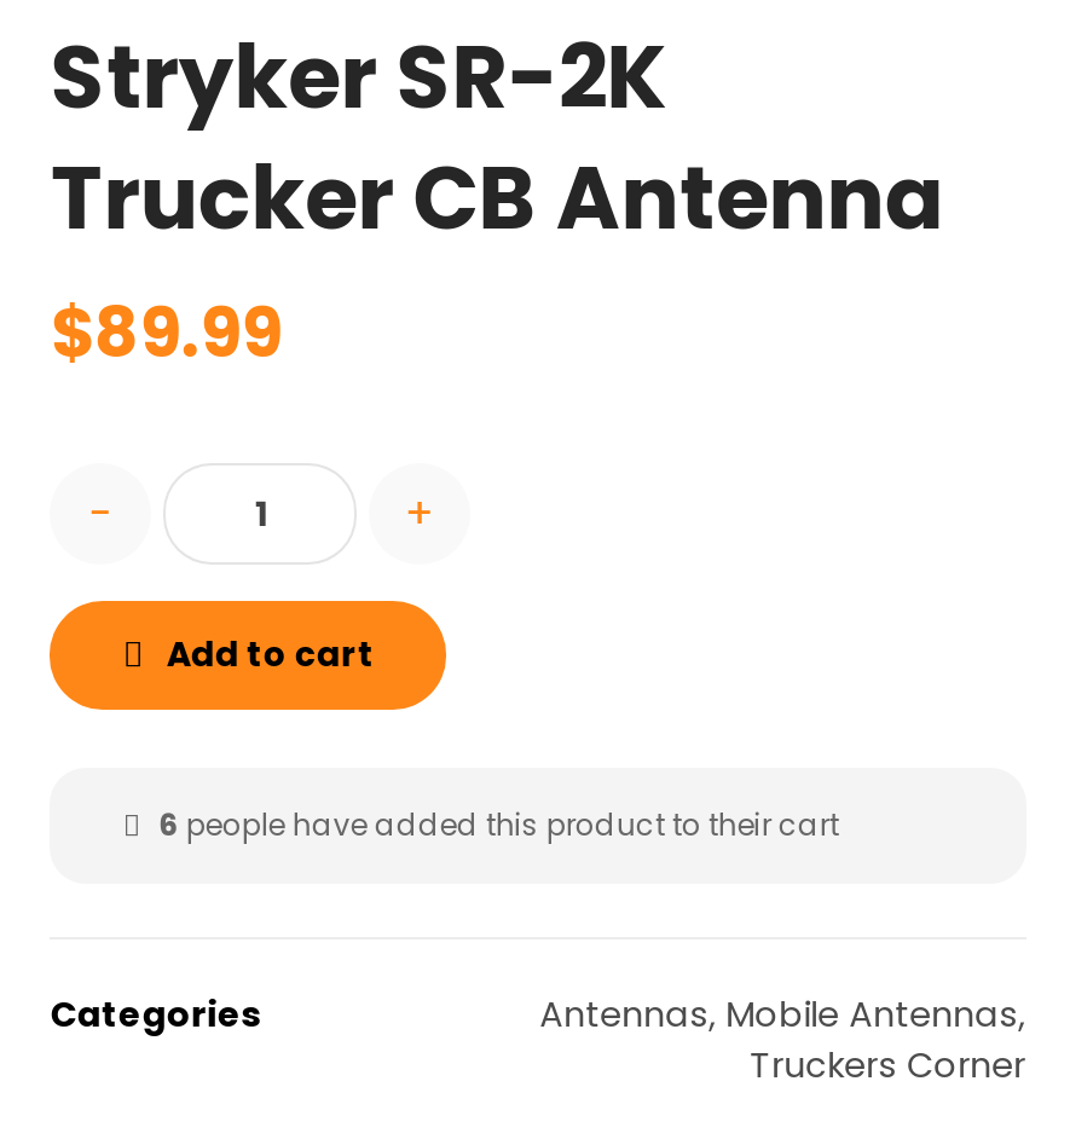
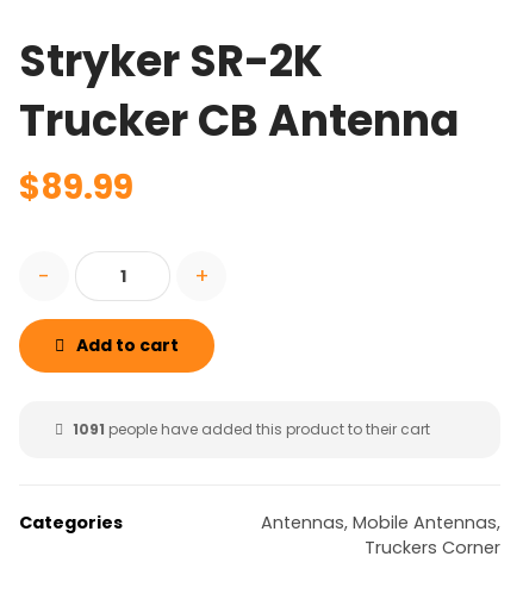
- 6 people have added this product to their cart
+ 1091 people have added this product to their cart
